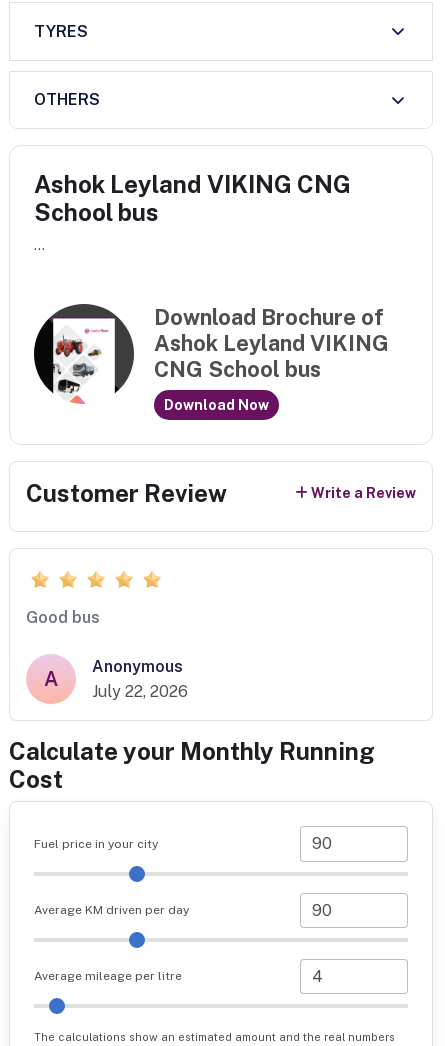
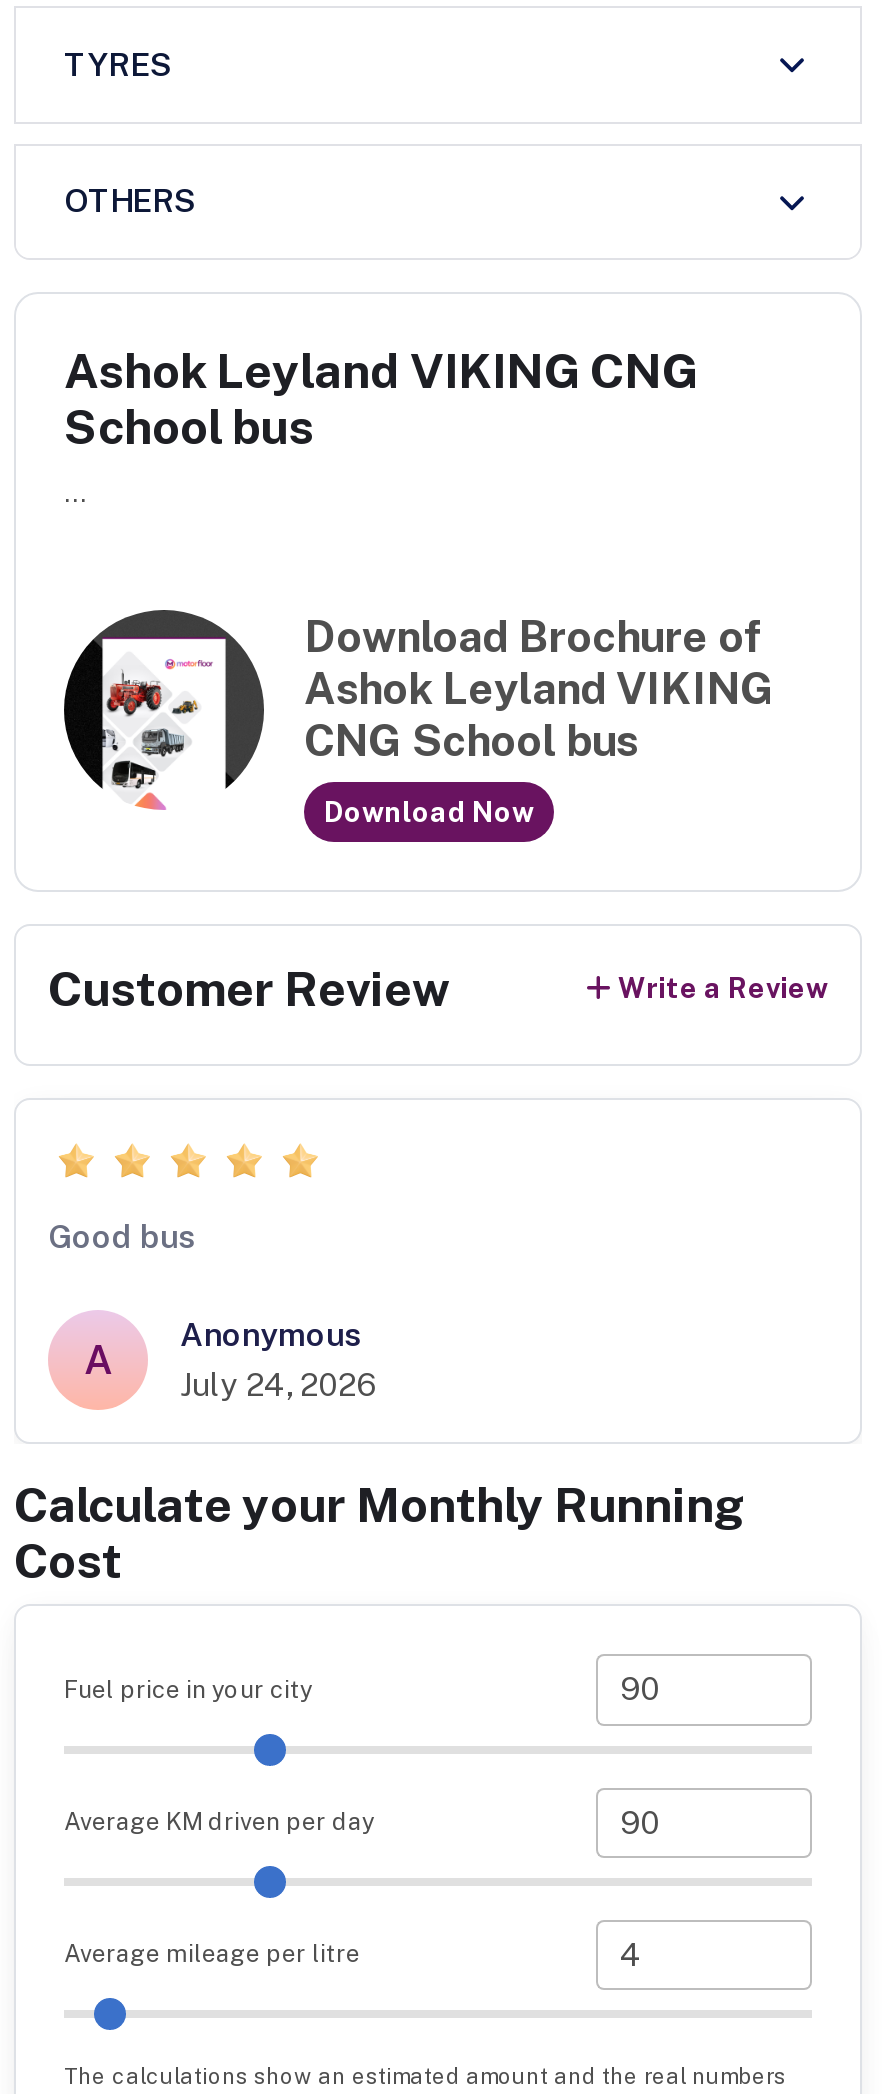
- July 22, 2026
+ July 24, 2026
